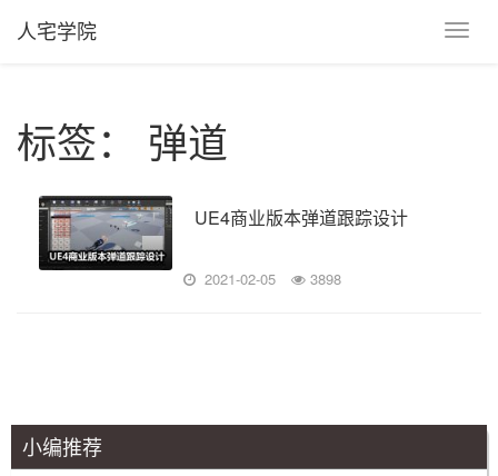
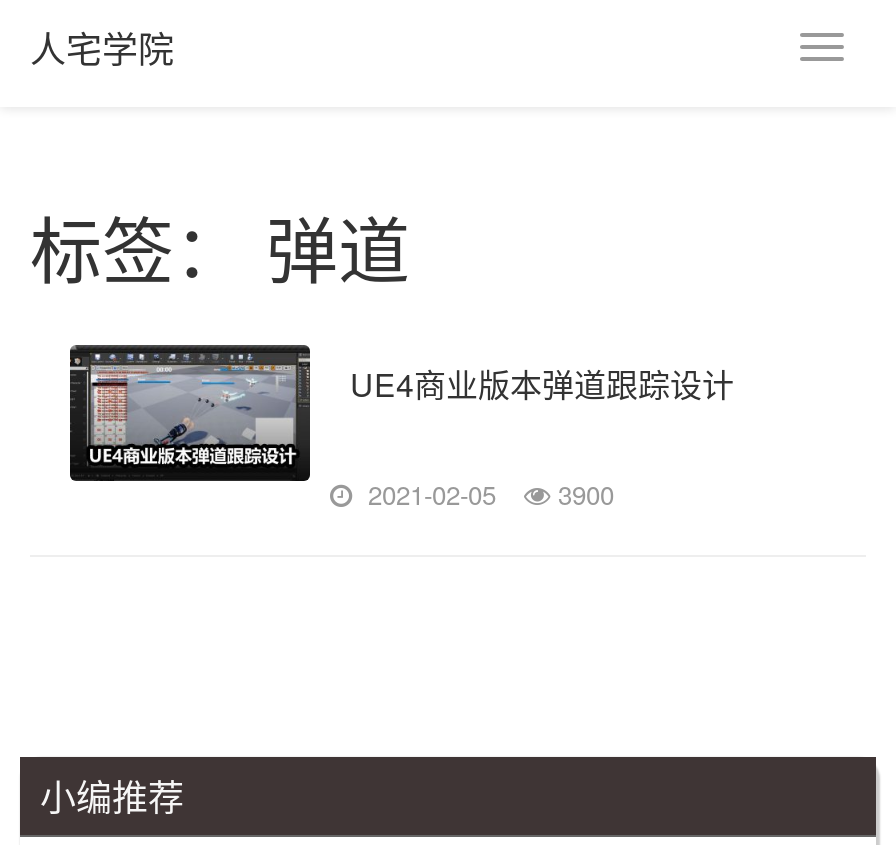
- 2021-02-05 3898
+ 2021-02-05 3900
